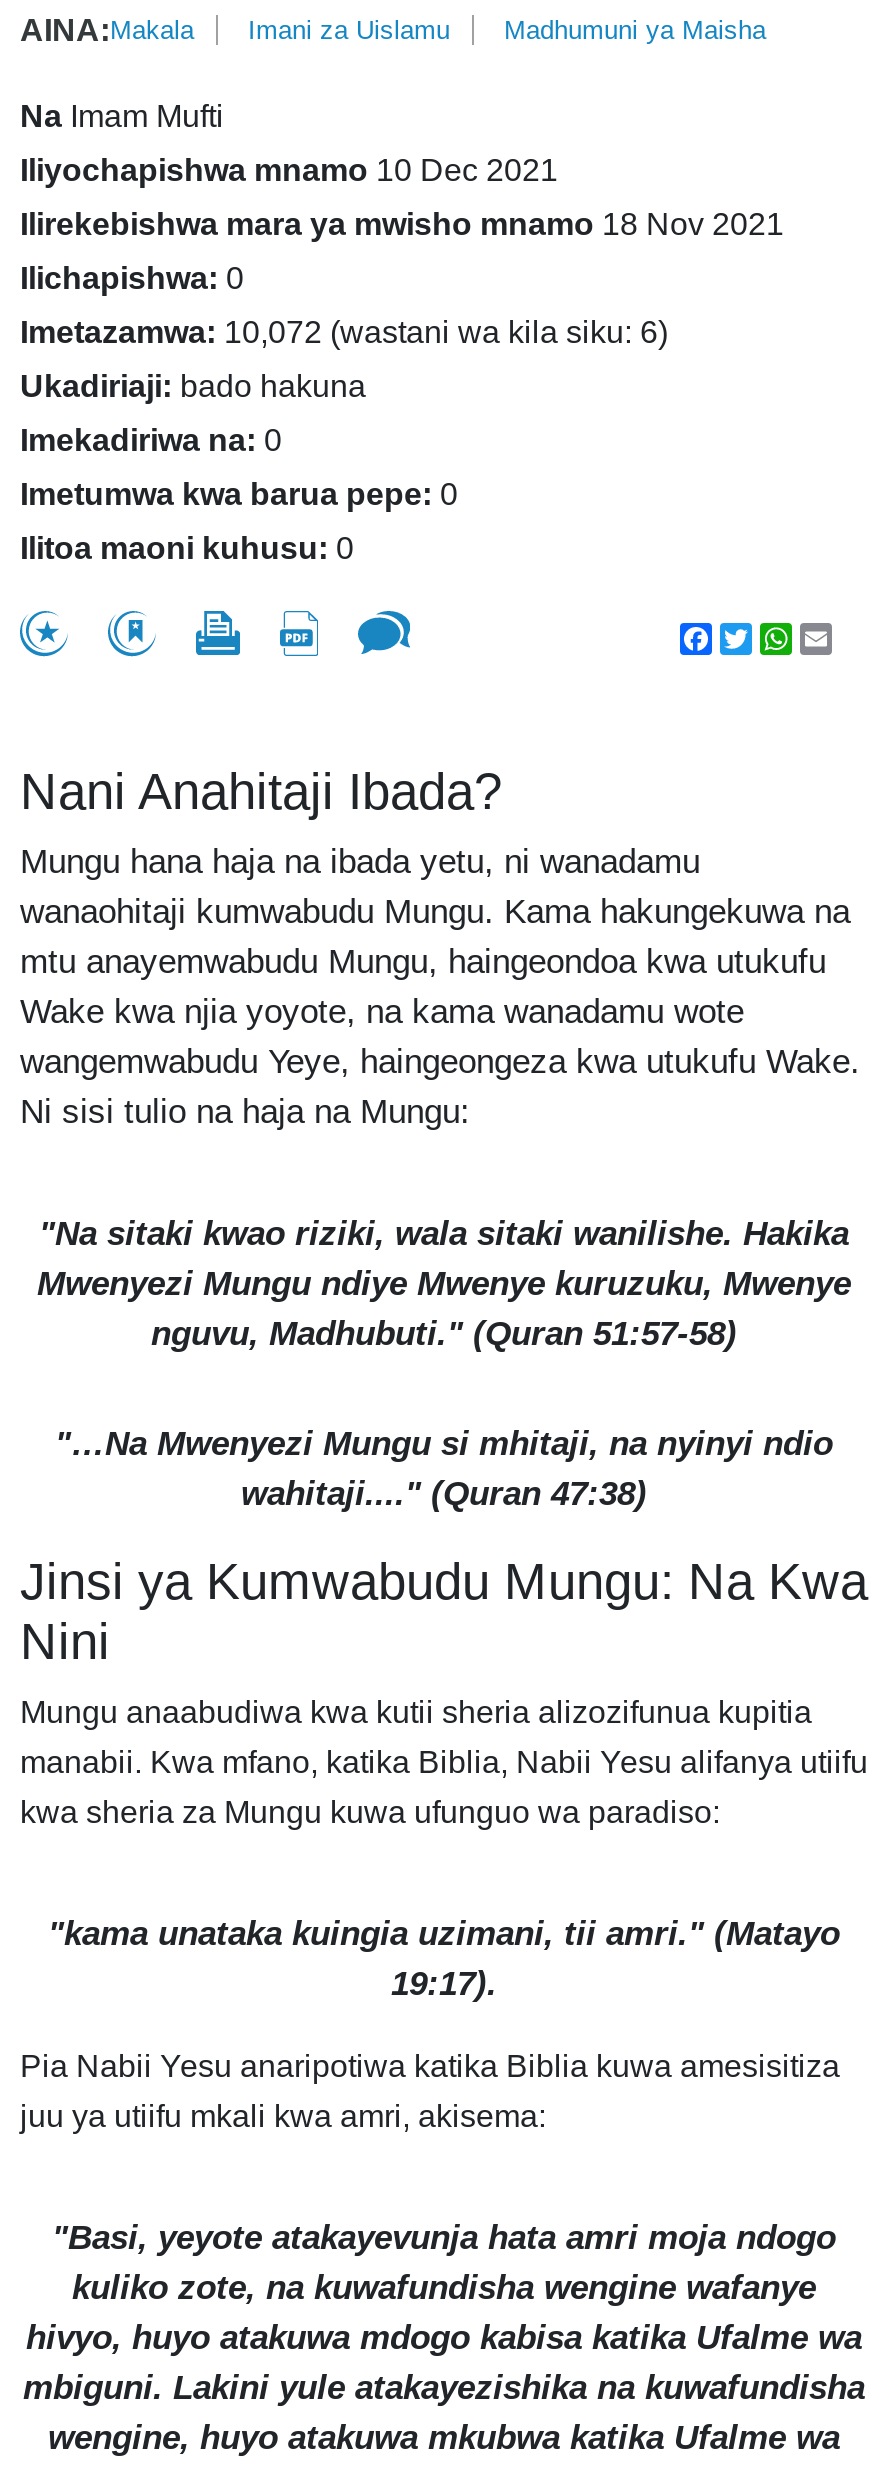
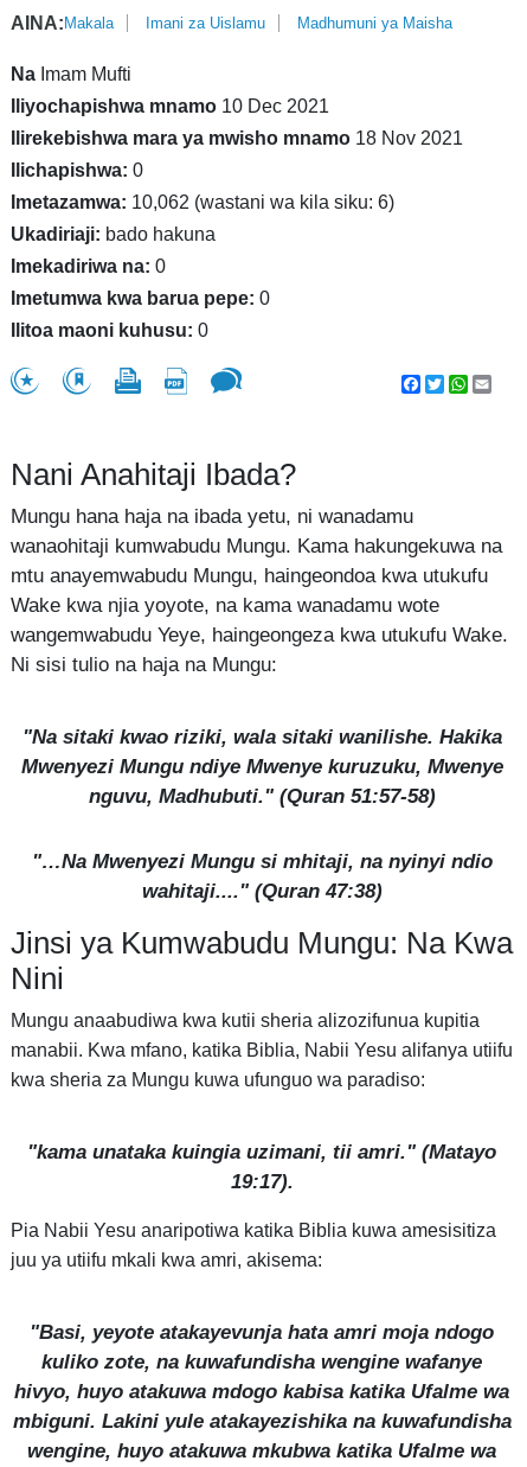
- Imetazamwa: 10,072 (wastani wa kila siku: 6)
+ Imetazamwa: 10,062 (wastani wa kila siku: 6)
